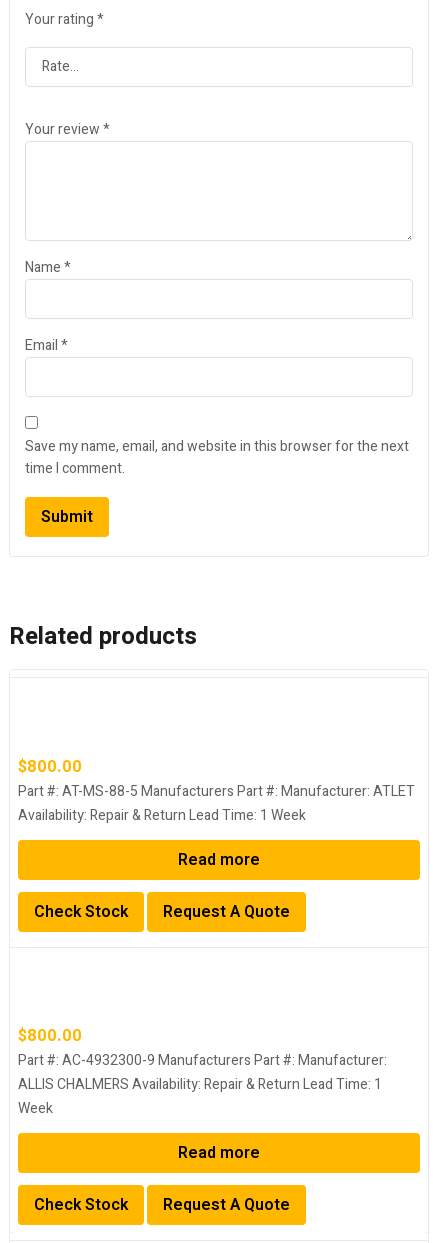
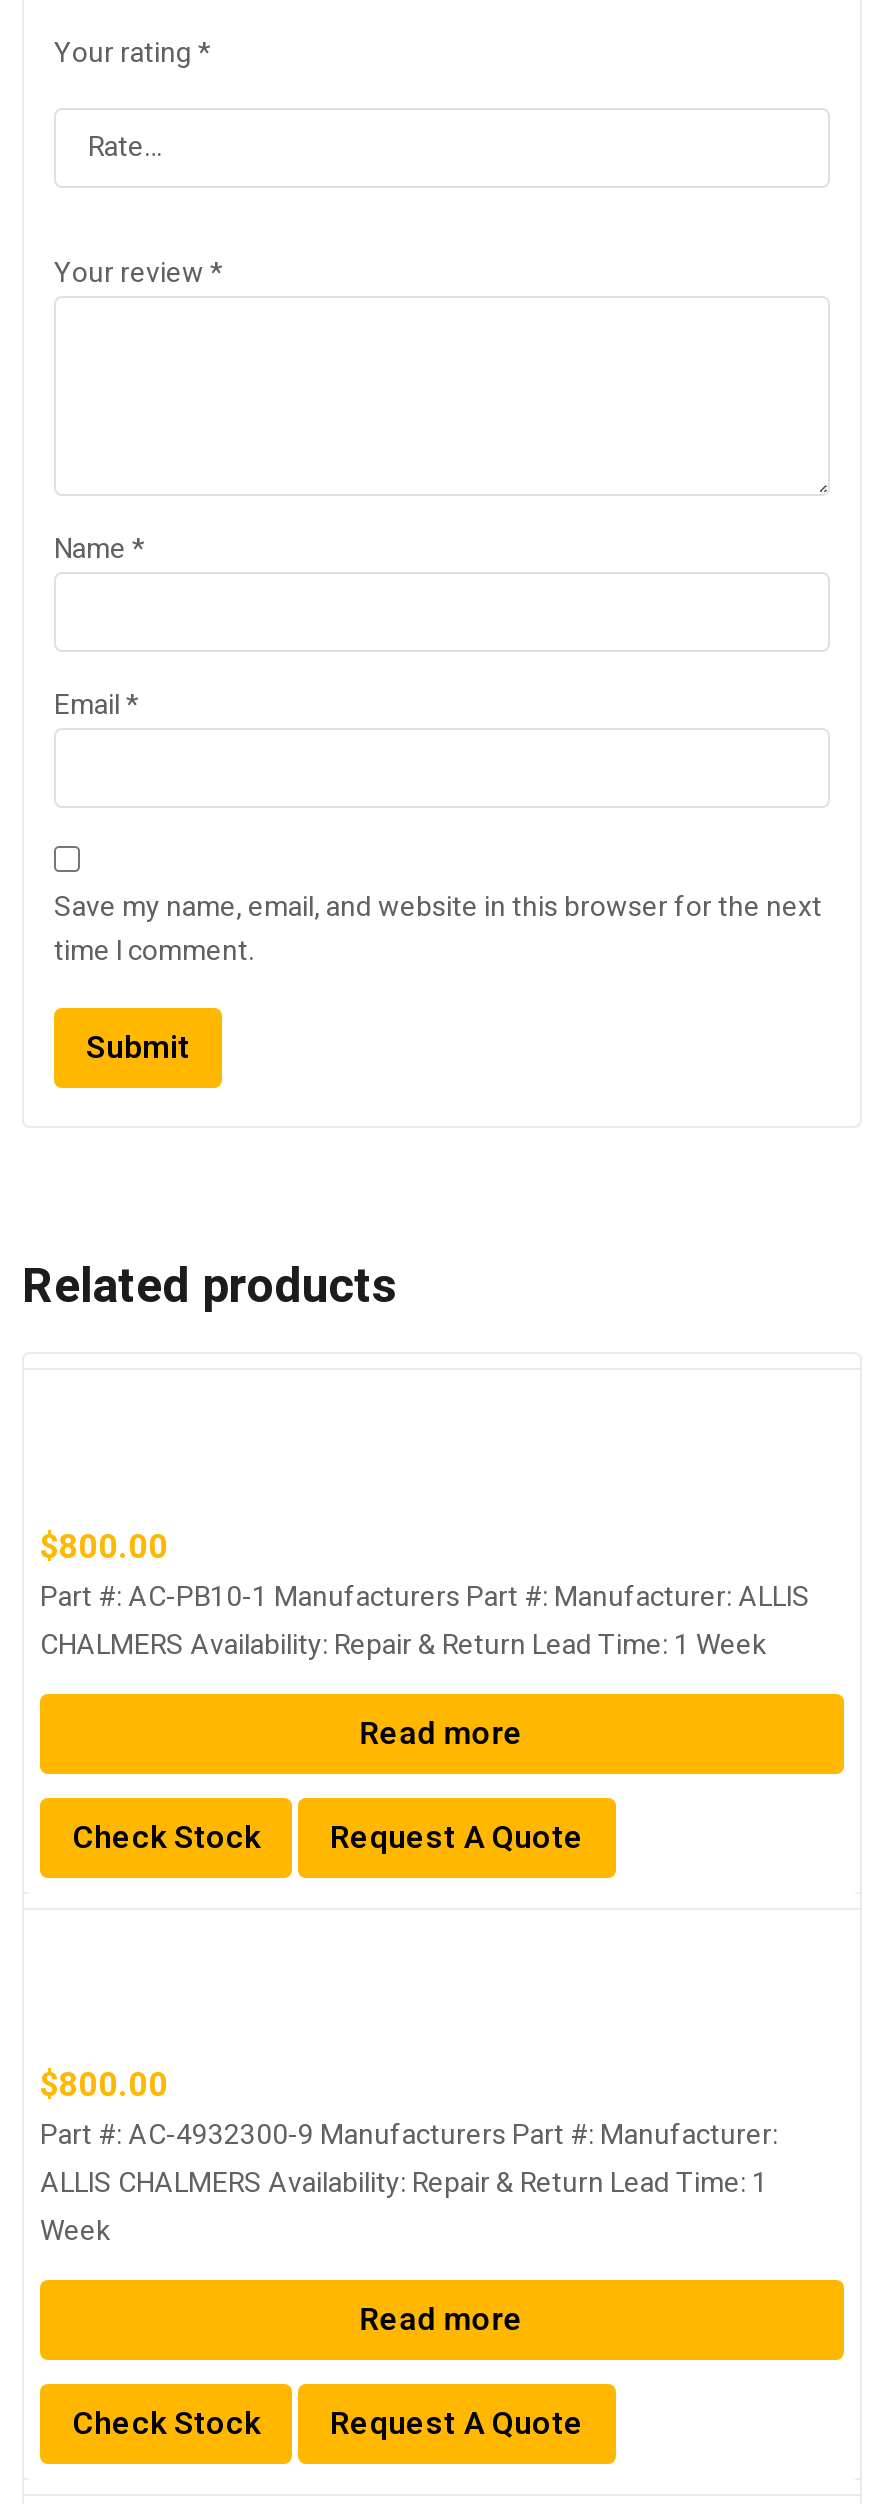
- Part #: AT-MS-88-5 Manufacturers Part #: Manufacturer: ATLET
- Availability: Repair & Return Lead Time: 1 Week
+ Part #: AC-PB10-1 Manufacturers Part #: Manufacturer: ALLIS
+ CHALMERS Availability: Repair & Return Lead Time: 1 Week
